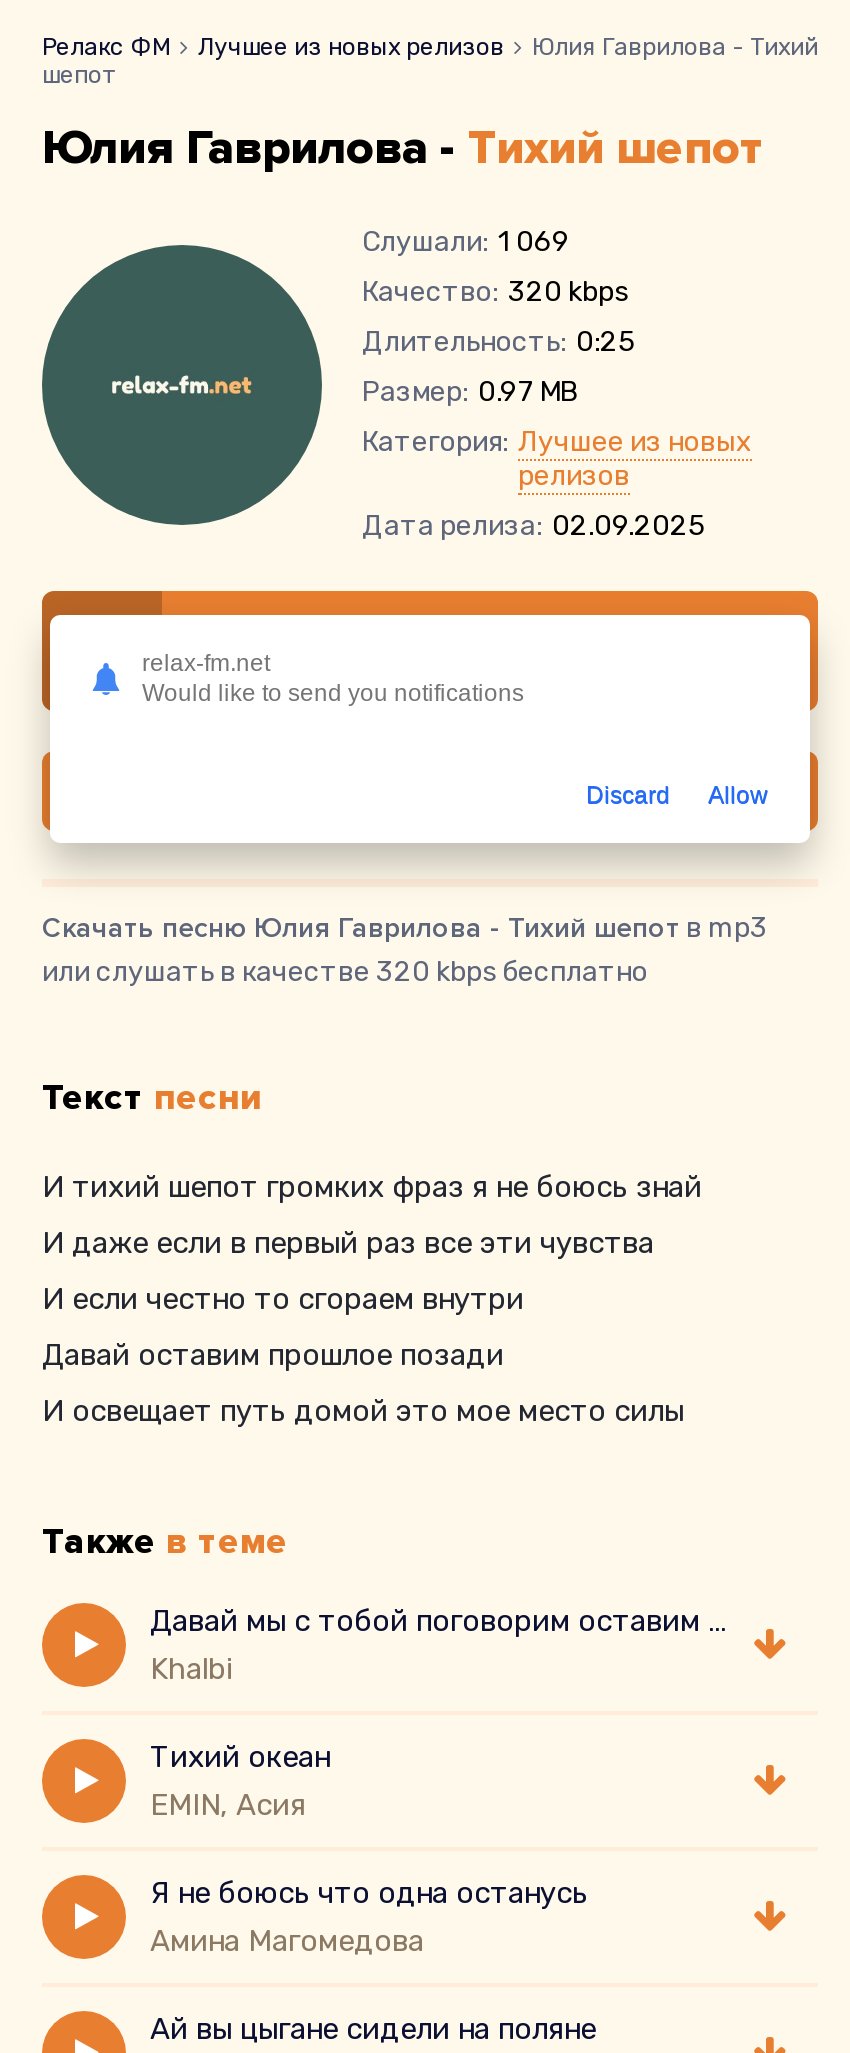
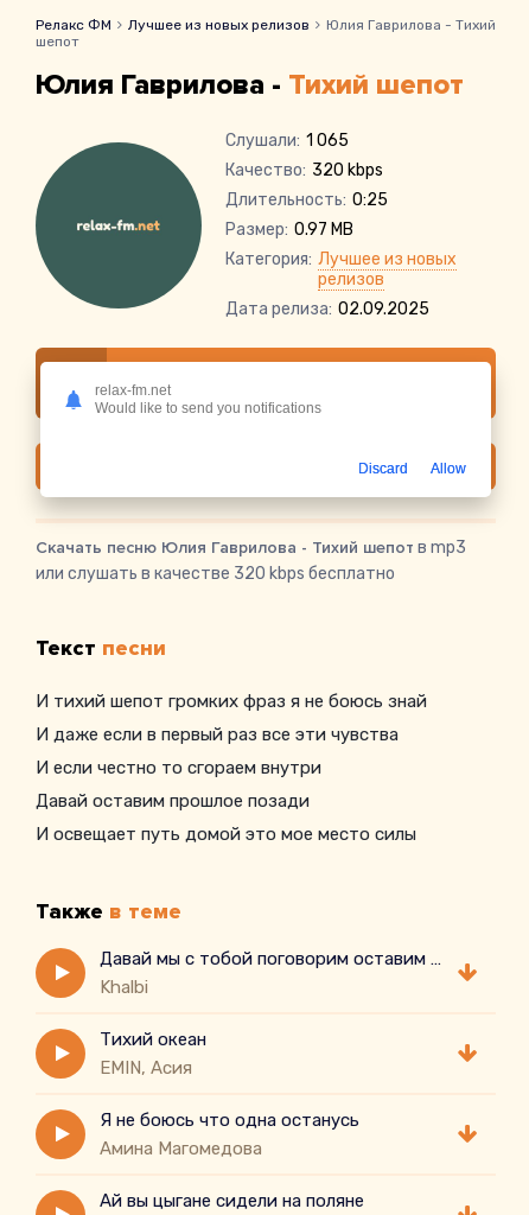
- Слушали: 1 069
+ Слушали: 1 065
